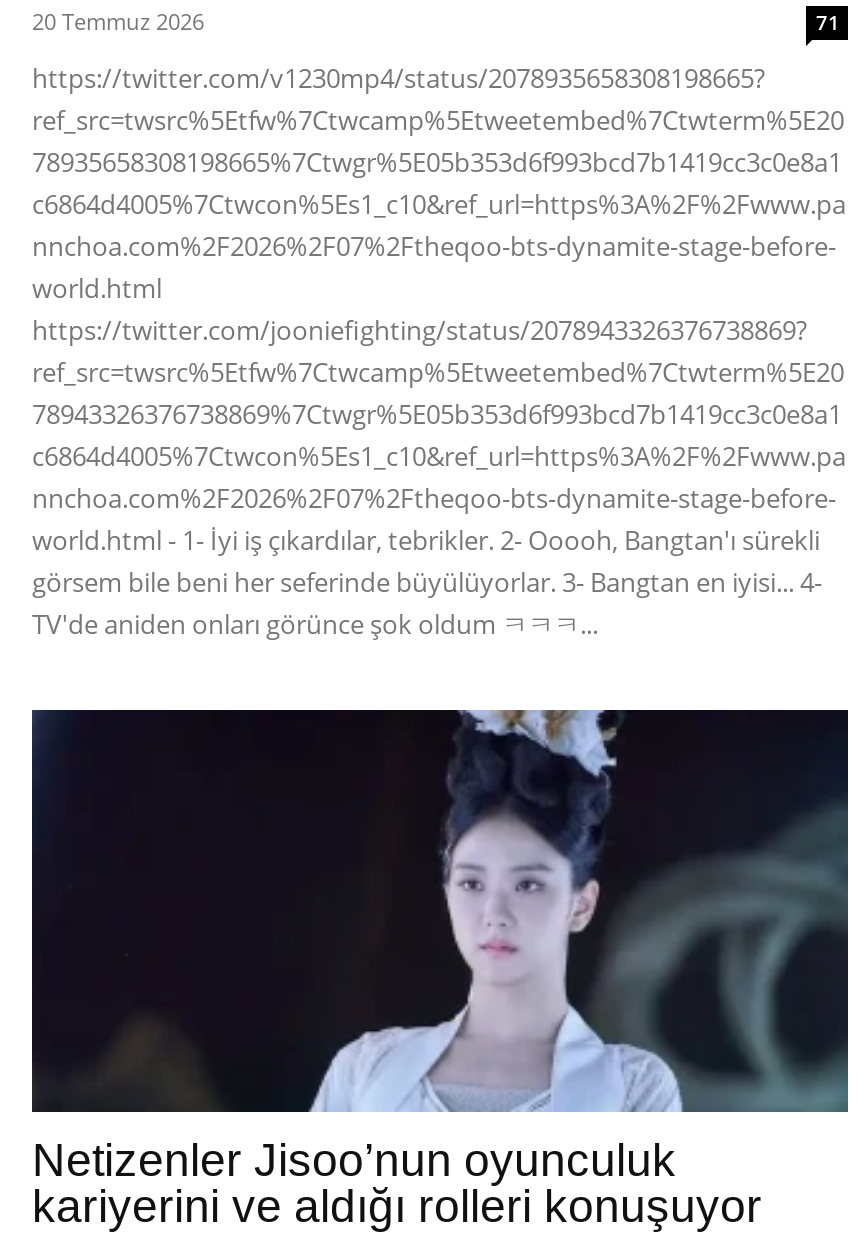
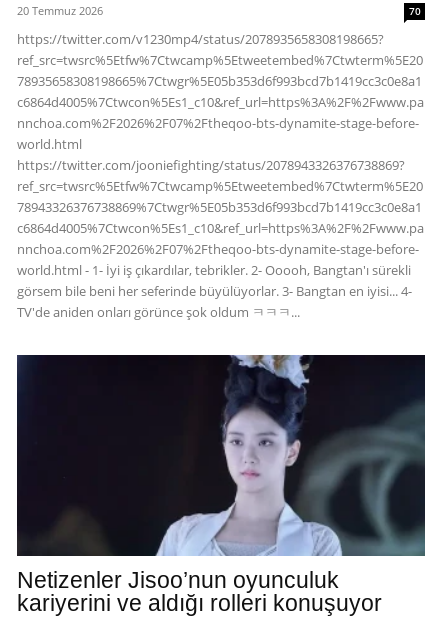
- 71
+ 70
